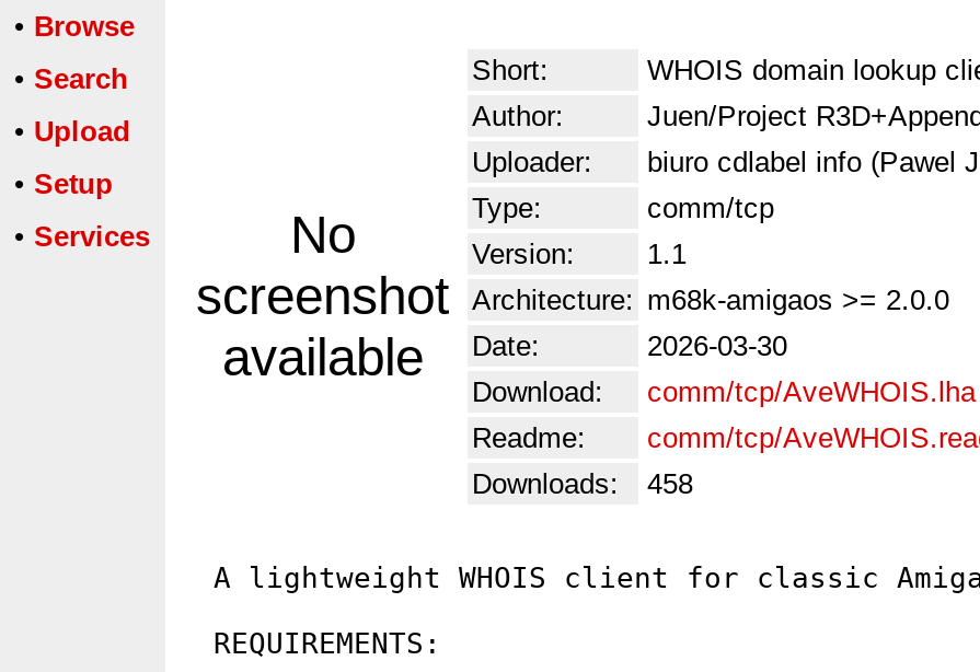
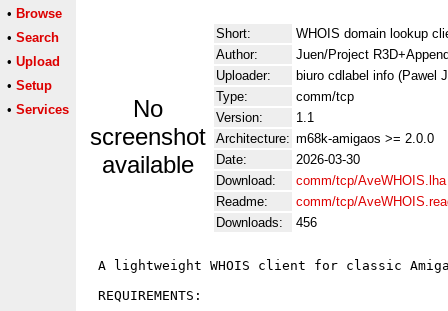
- Downloads: 458
+ Downloads: 456
